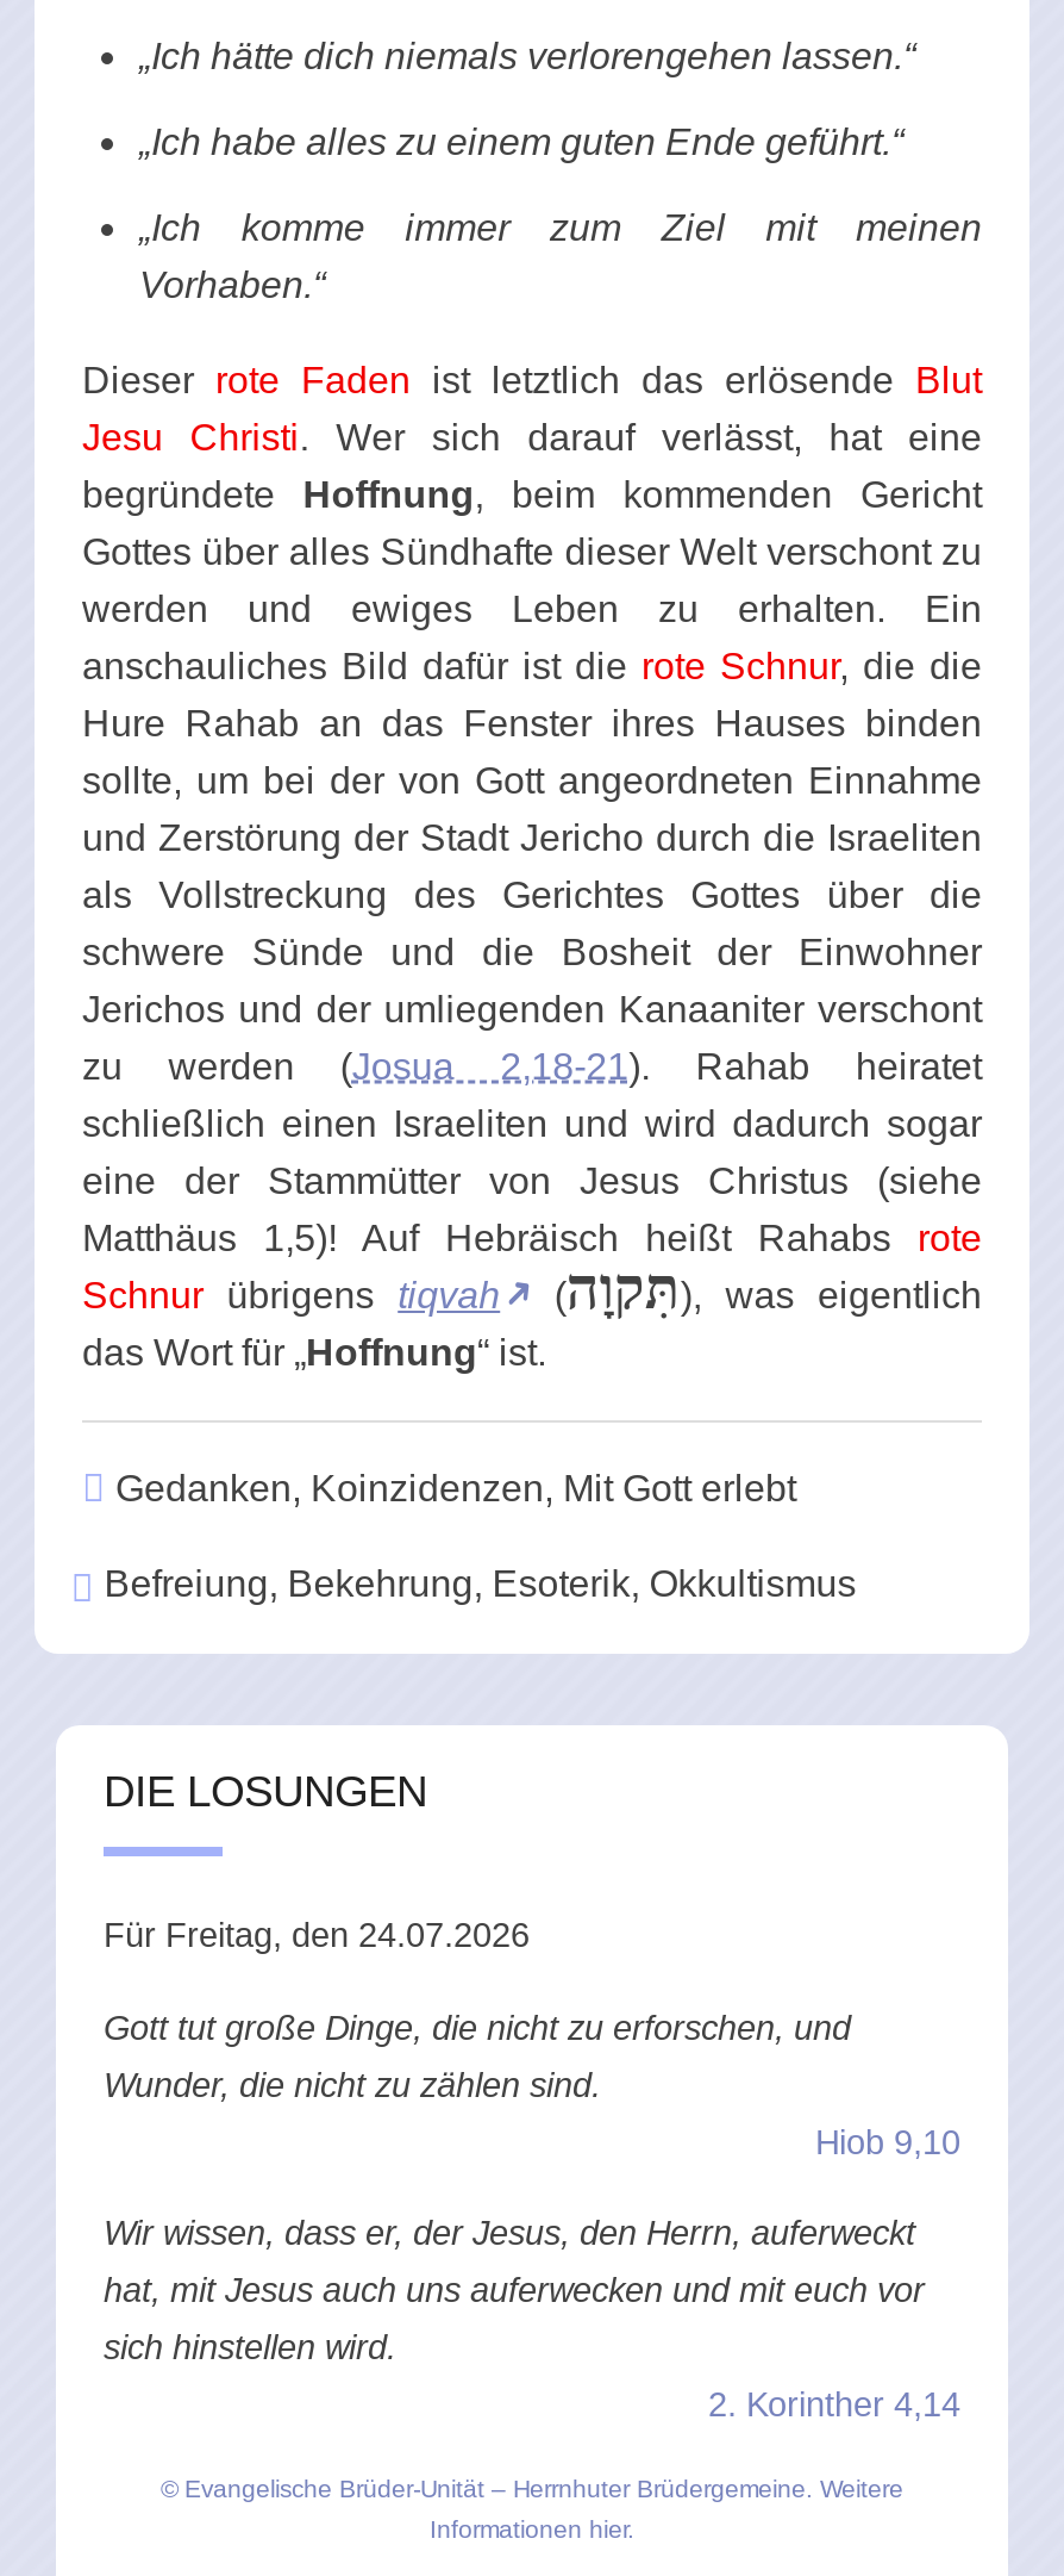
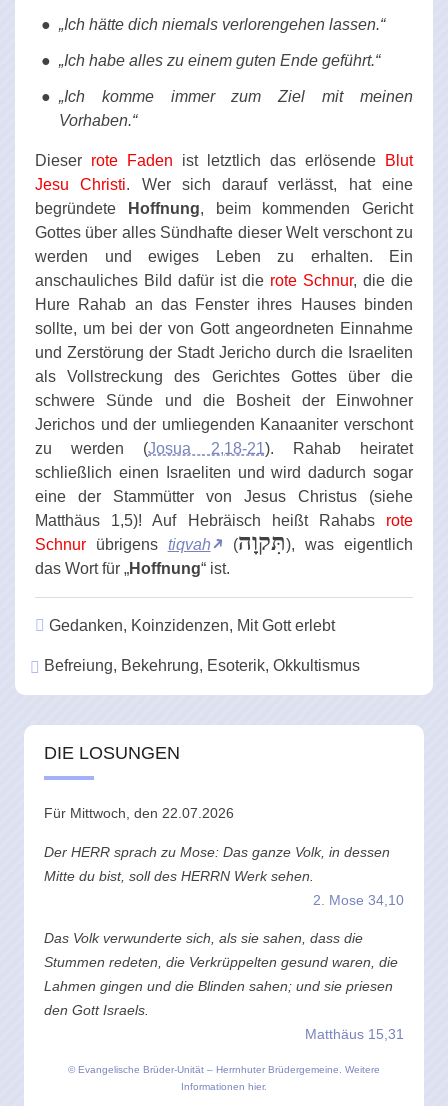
- Für Freitag, den 24.07.2026
- Gott tut große Dinge, die nicht zu erforschen, und
- Wunder, die nicht zu zählen sind.
- Hiob 9,10
- Wir wissen, dass er, der Jesus, den Herrn, auferweckt
- hat, mit Jesus auch uns auferwecken und mit euch vor
- sich hinstellen wird.
- 2. Korinther 4,14
+ Für Mittwoch, den 22.07.2026
+ Der HERR sprach zu Mose: Das ganze Volk, in dessen
+ Mitte du bist, soll des HERRN Werk sehen.
+ 2. Mose 34,10
+ Das Volk verwunderte sich, als sie sahen, dass die
+ Stummen redeten, die Verkrüppelten gesund waren, die
+ Lahmen gingen und die Blinden sahen; und sie priesen
+ den Gott Israels.
+ Matthäus 15,31
